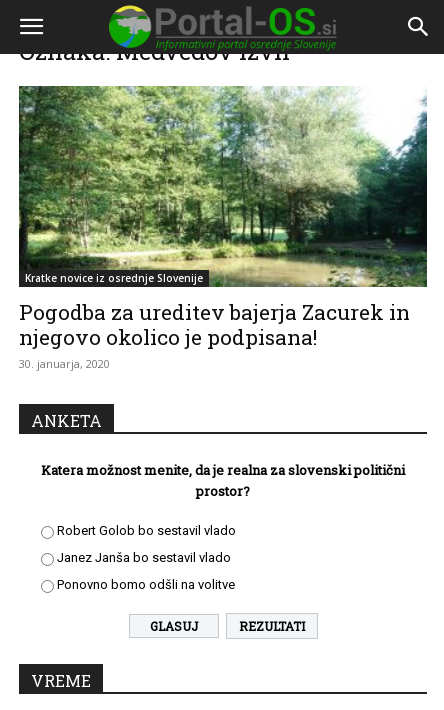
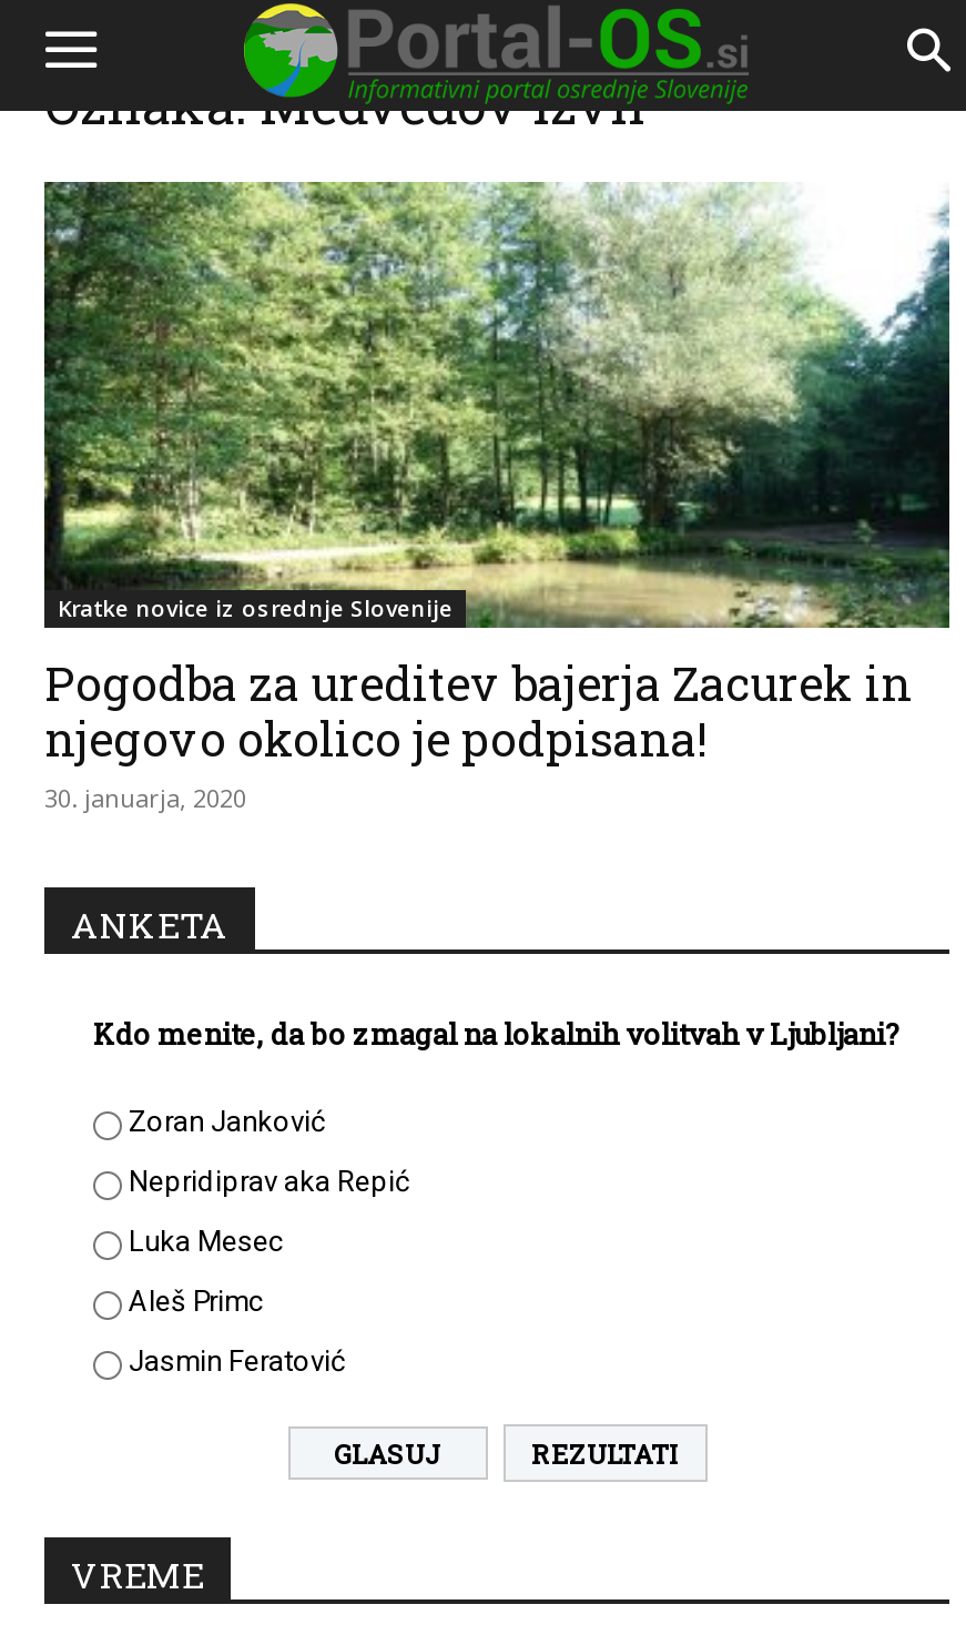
- Katera možnost menite, da je realna za slovenski politični
- prostor?
- Robert Golob bo sestavil vlado
- Janez Janša bo sestavil vlado
- Ponovno bomo odšli na volitve
+ Kdo menite, da bo zmagal na lokalnih volitvah v Ljubljani?
+ Zoran Janković
+ Nepridiprav aka Repić
+ Luka Mesec
+ Aleš Primc
+ Jasmin Feratović
